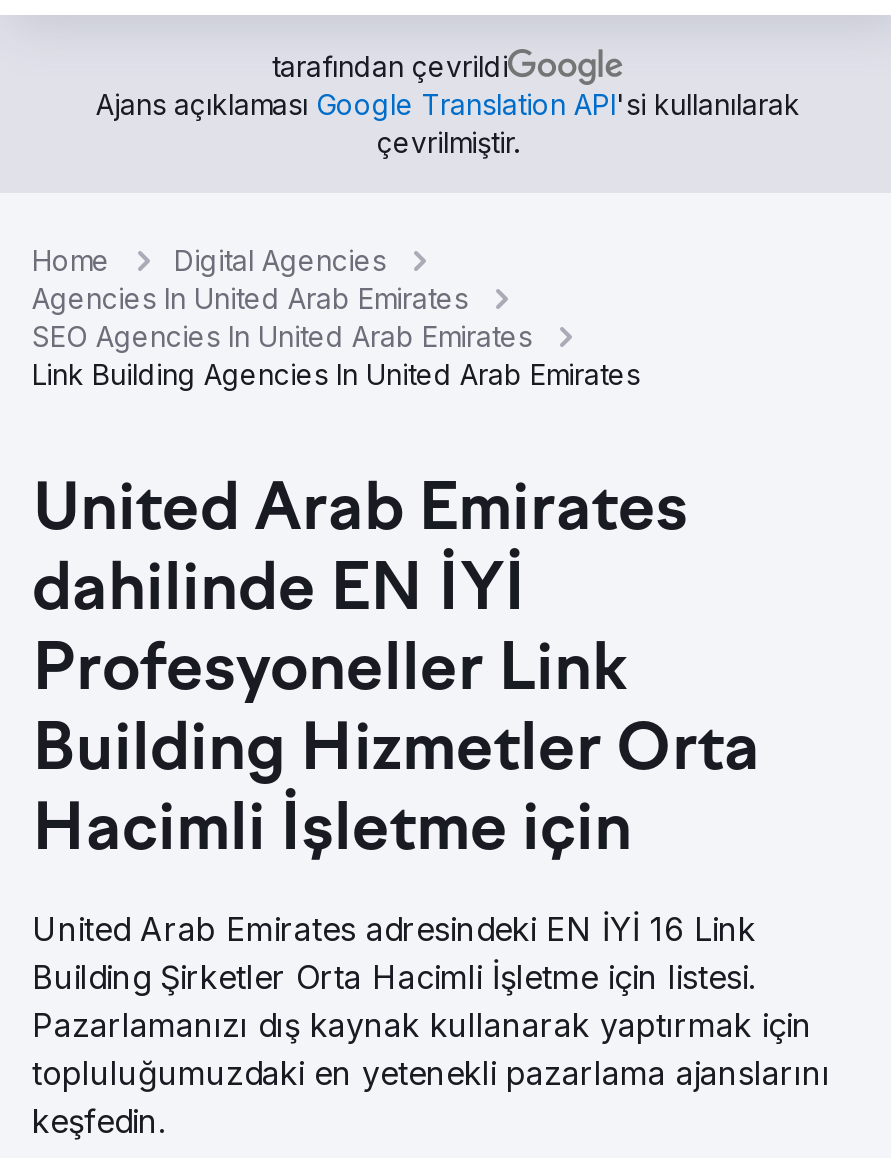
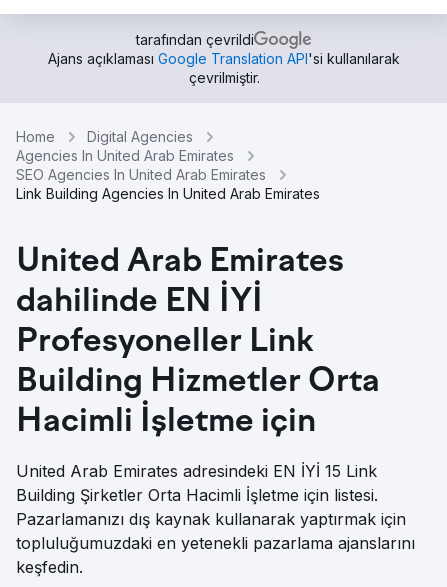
- United Arab Emirates adresindeki EN İYİ 16 Link
+ United Arab Emirates adresindeki EN İYİ 15 Link
